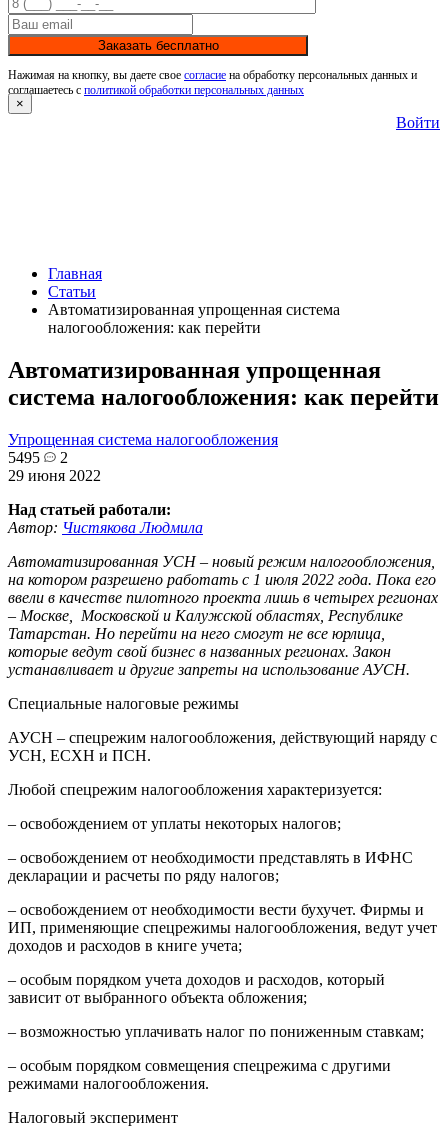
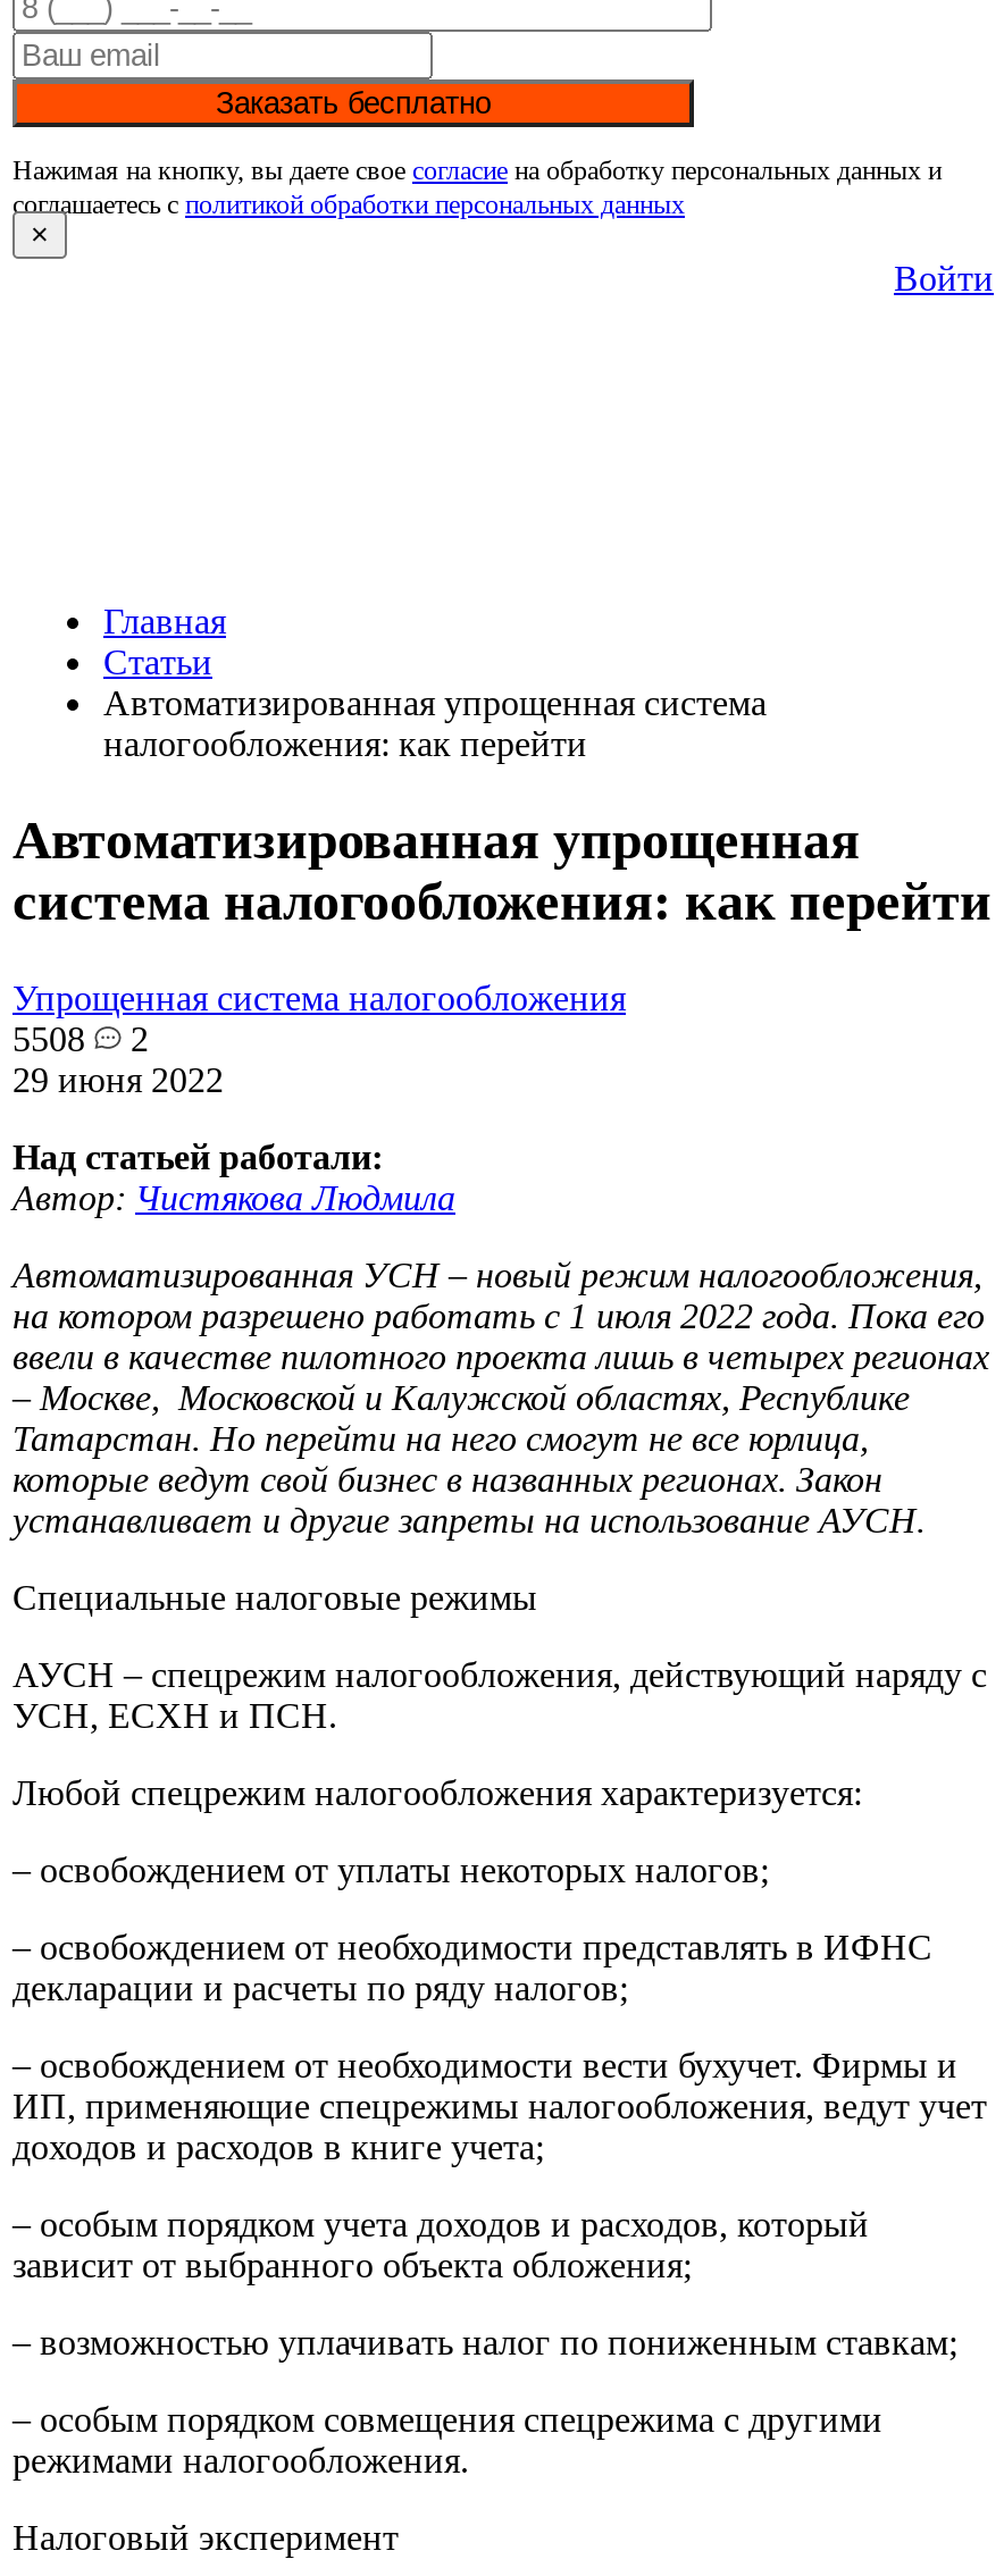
- 5495 2
+ 5508 2
